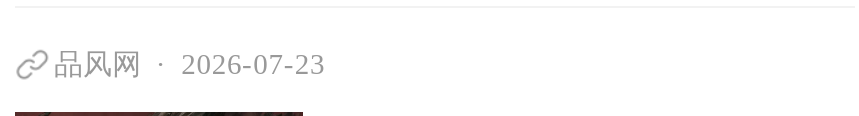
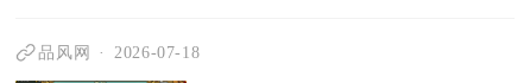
- 品风网 2026-07-23
+ 品风网 2026-07-18
